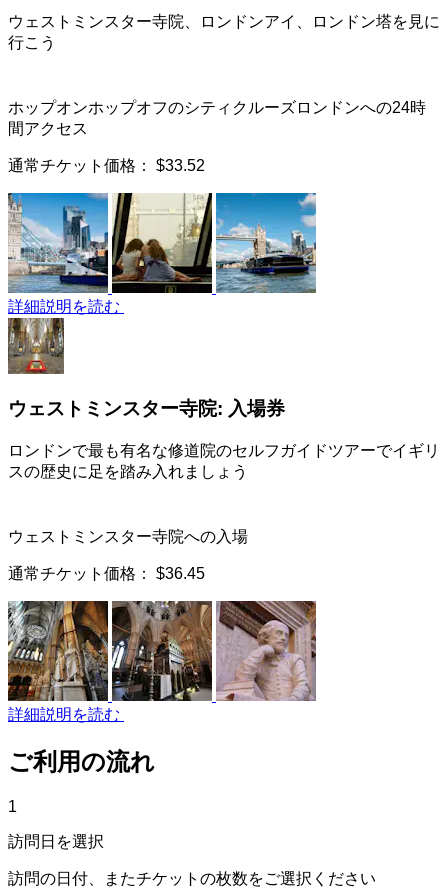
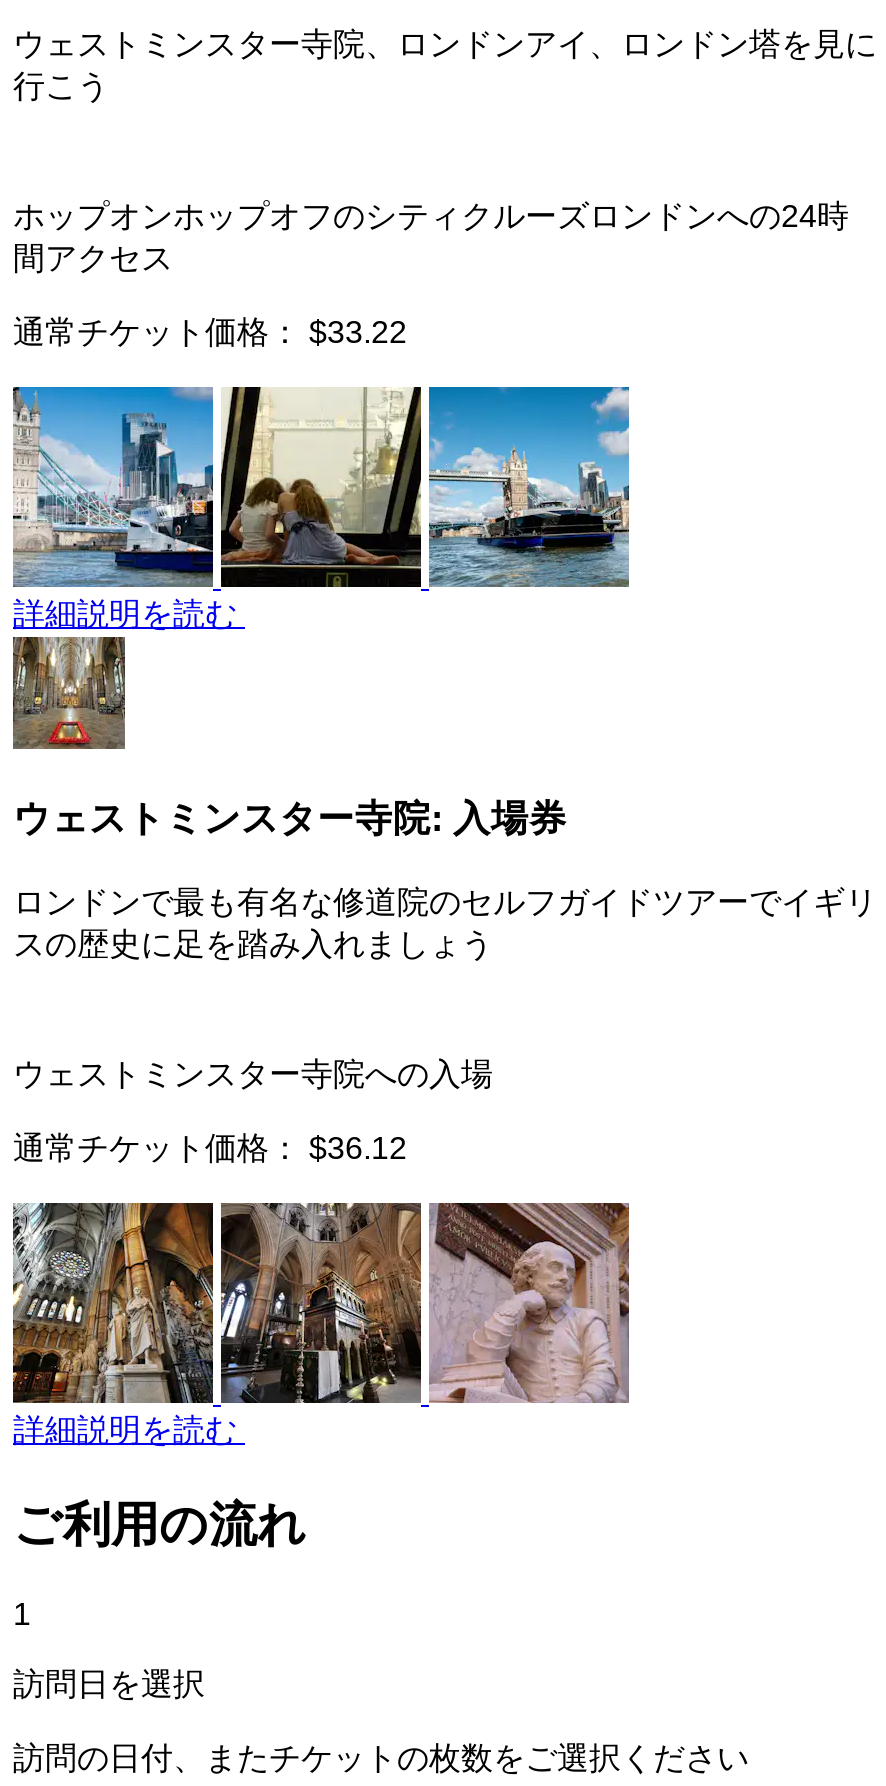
- 通常チケット価格：$33.52
+ 通常チケット価格：$33.22

- 通常チケット価格：$36.45
+ 通常チケット価格：$36.12
